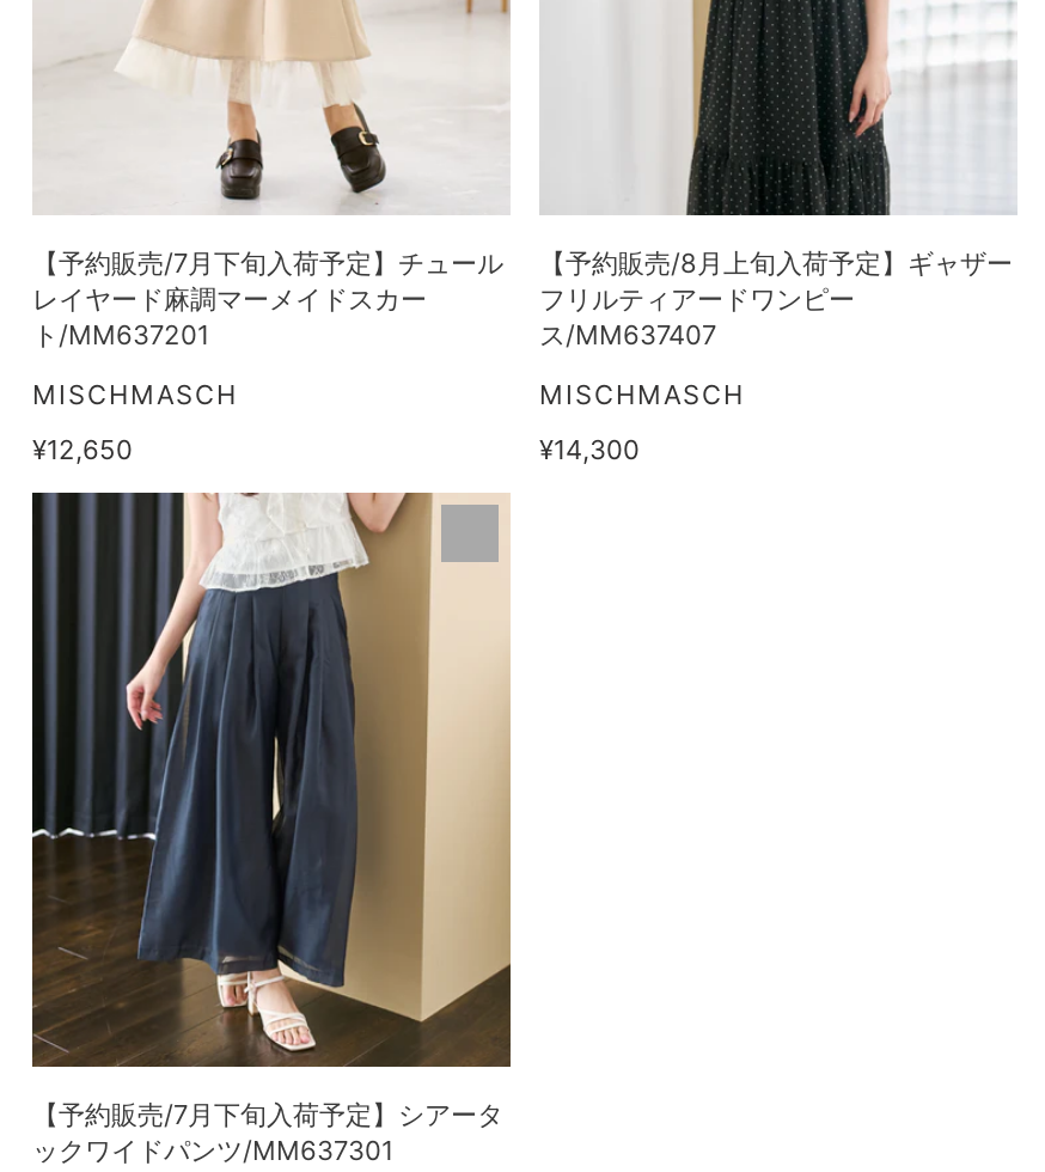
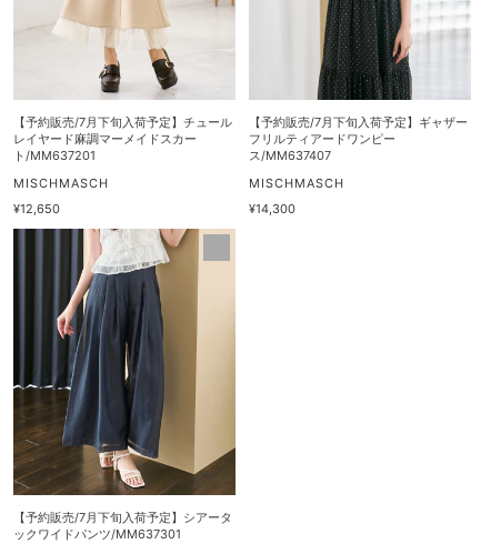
- 【予約販売/8月上旬入荷予定】ギャザー
+ 【予約販売/7月下旬入荷予定】ギャザー
